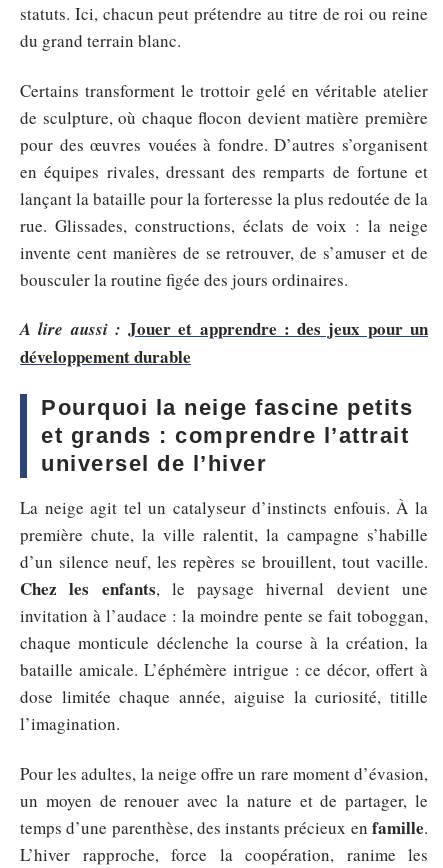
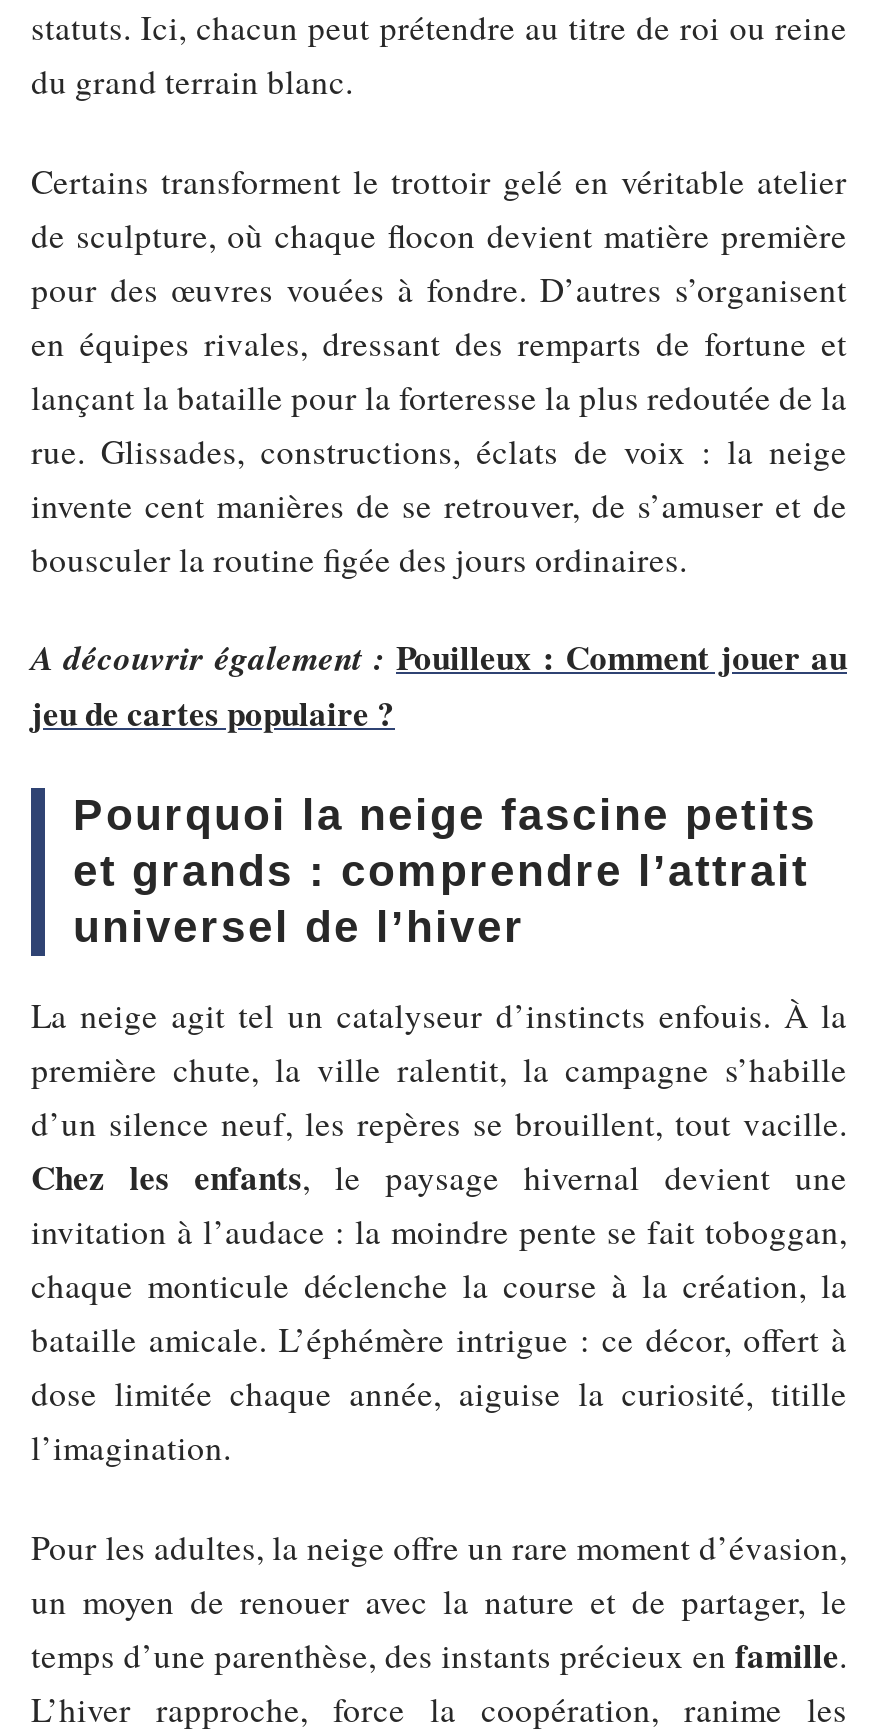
- A lire aussi : Jouer et apprendre : des jeux pour un
- développement durable
+ A découvrir également : Pouilleux : Comment jouer au
+ jeu de cartes populaire ?
